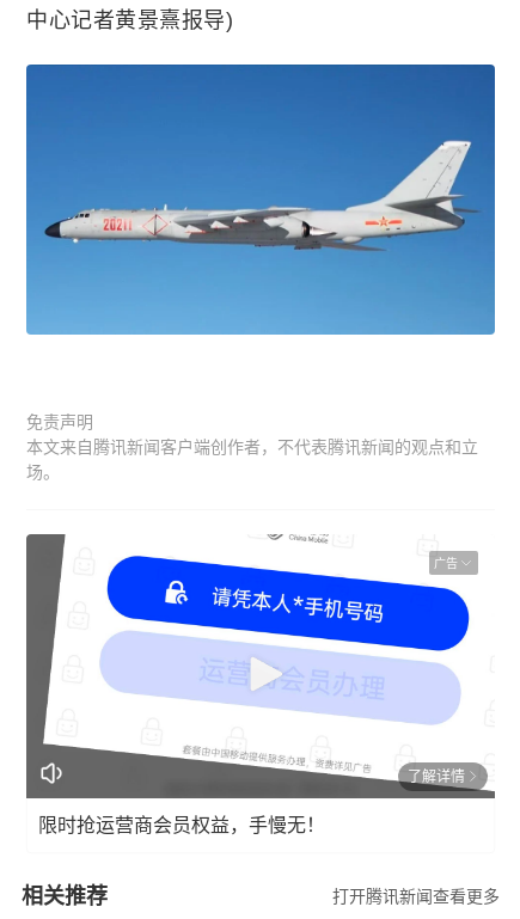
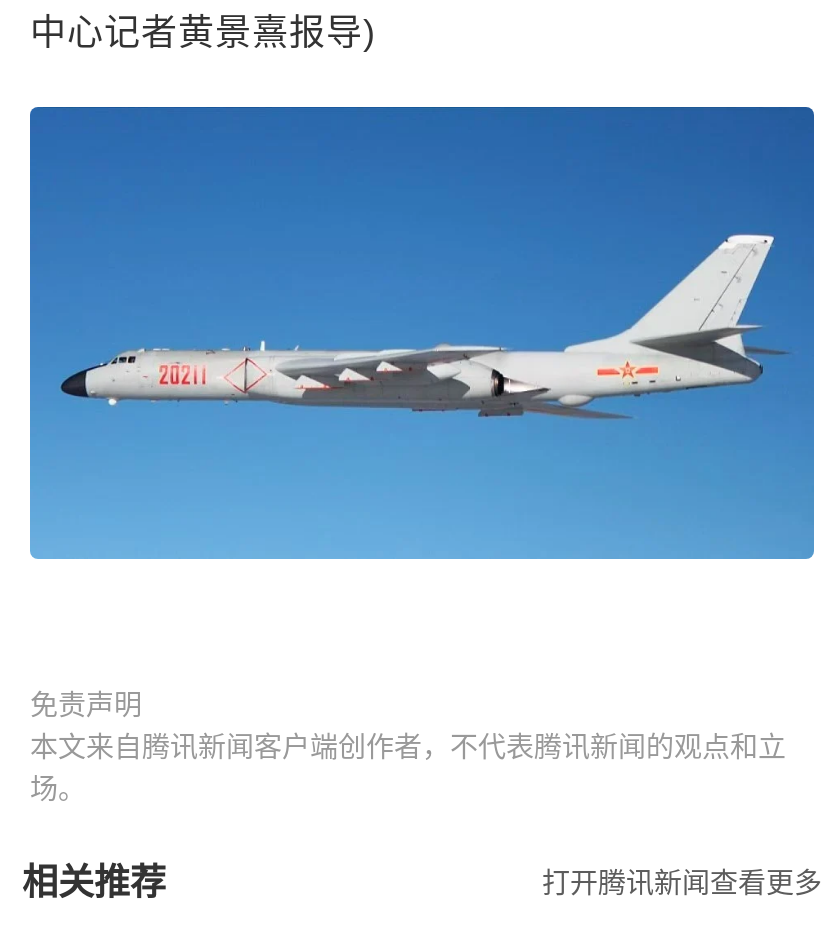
- [image]
- 广告

- 了解详情
- 限时抢运营商会员权益，手慢无！
